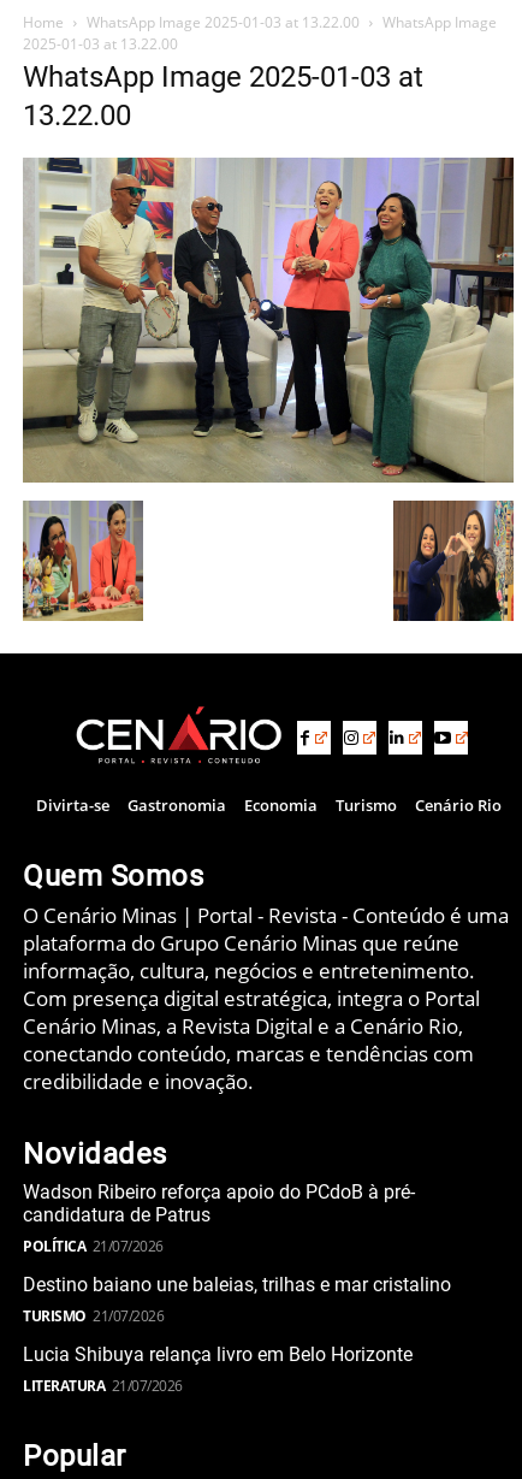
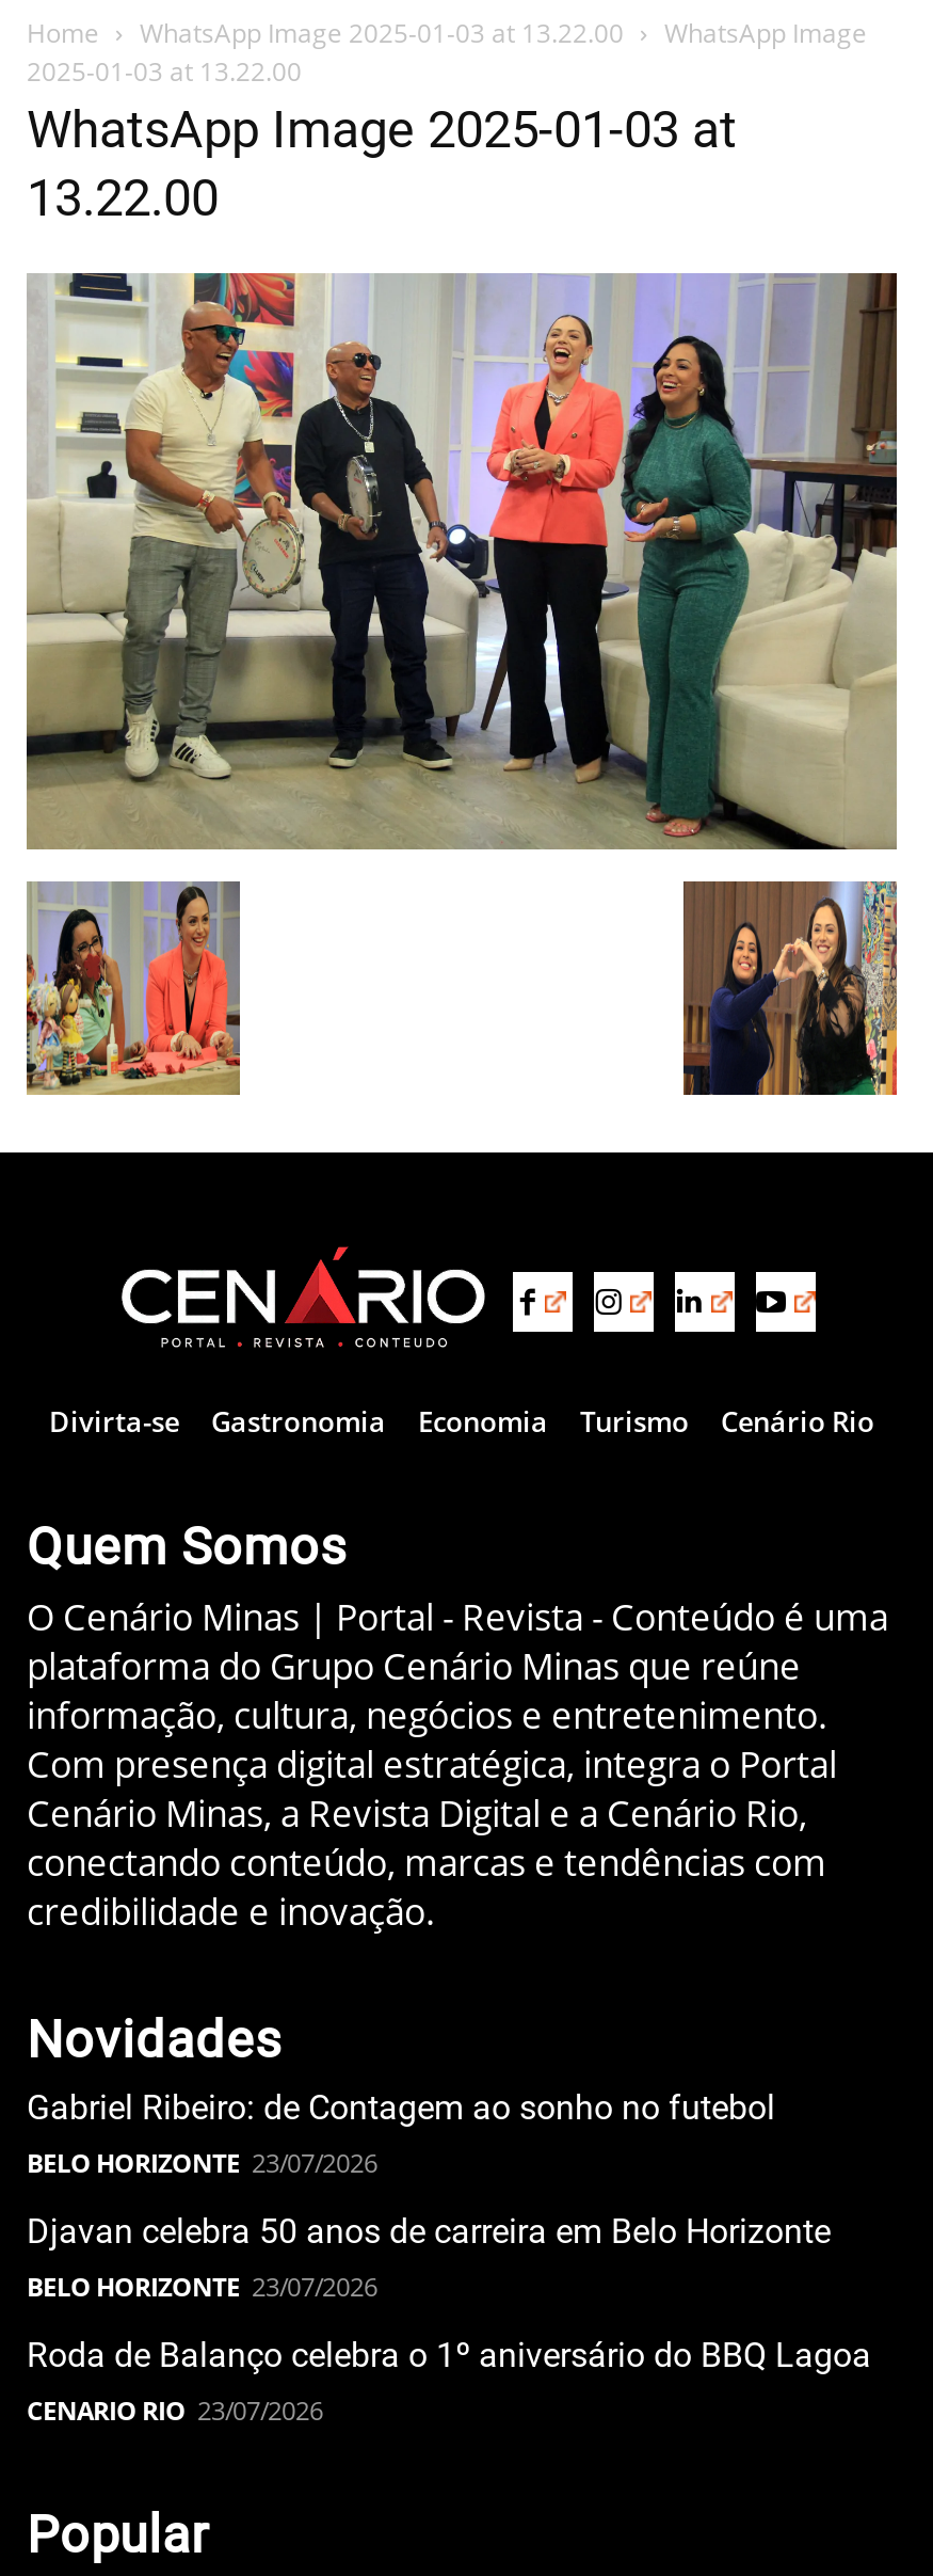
- Wadson Ribeiro reforça apoio do PCdoB à pré-
- candidatura de Patrus
- POLÍTICA 21/07/2026
+ Gabriel Ribeiro: de Contagem ao sonho no futebol
+ BELO HORIZONTE 23/07/2026

- Destino baiano une baleias, trilhas e mar cristalino
- TURISMO 21/07/2026
+ Djavan celebra 50 anos de carreira em Belo Horizonte
+ BELO HORIZONTE 23/07/2026

- Lucia Shibuya relança livro em Belo Horizonte
- LITERATURA 21/07/2026
+ Roda de Balanço celebra o 1º aniversário do BBQ Lagoa
+ CENARIO RIO 23/07/2026
